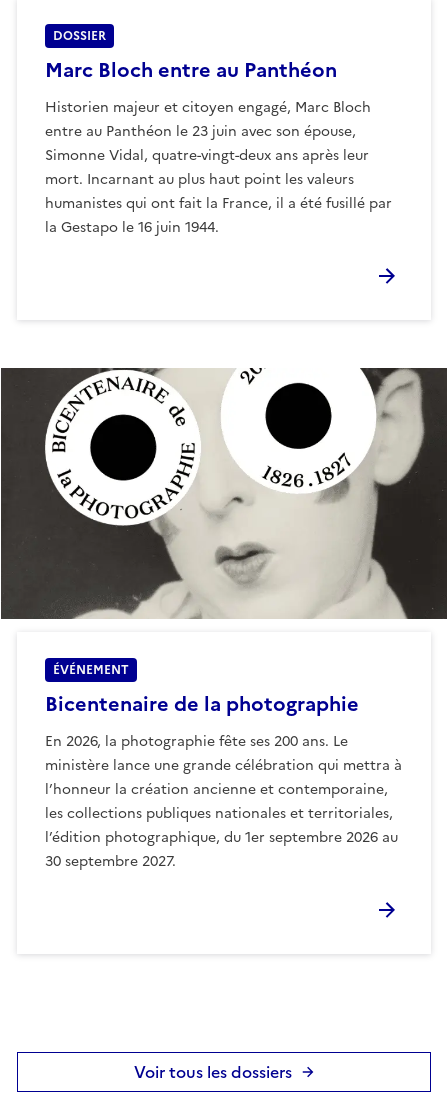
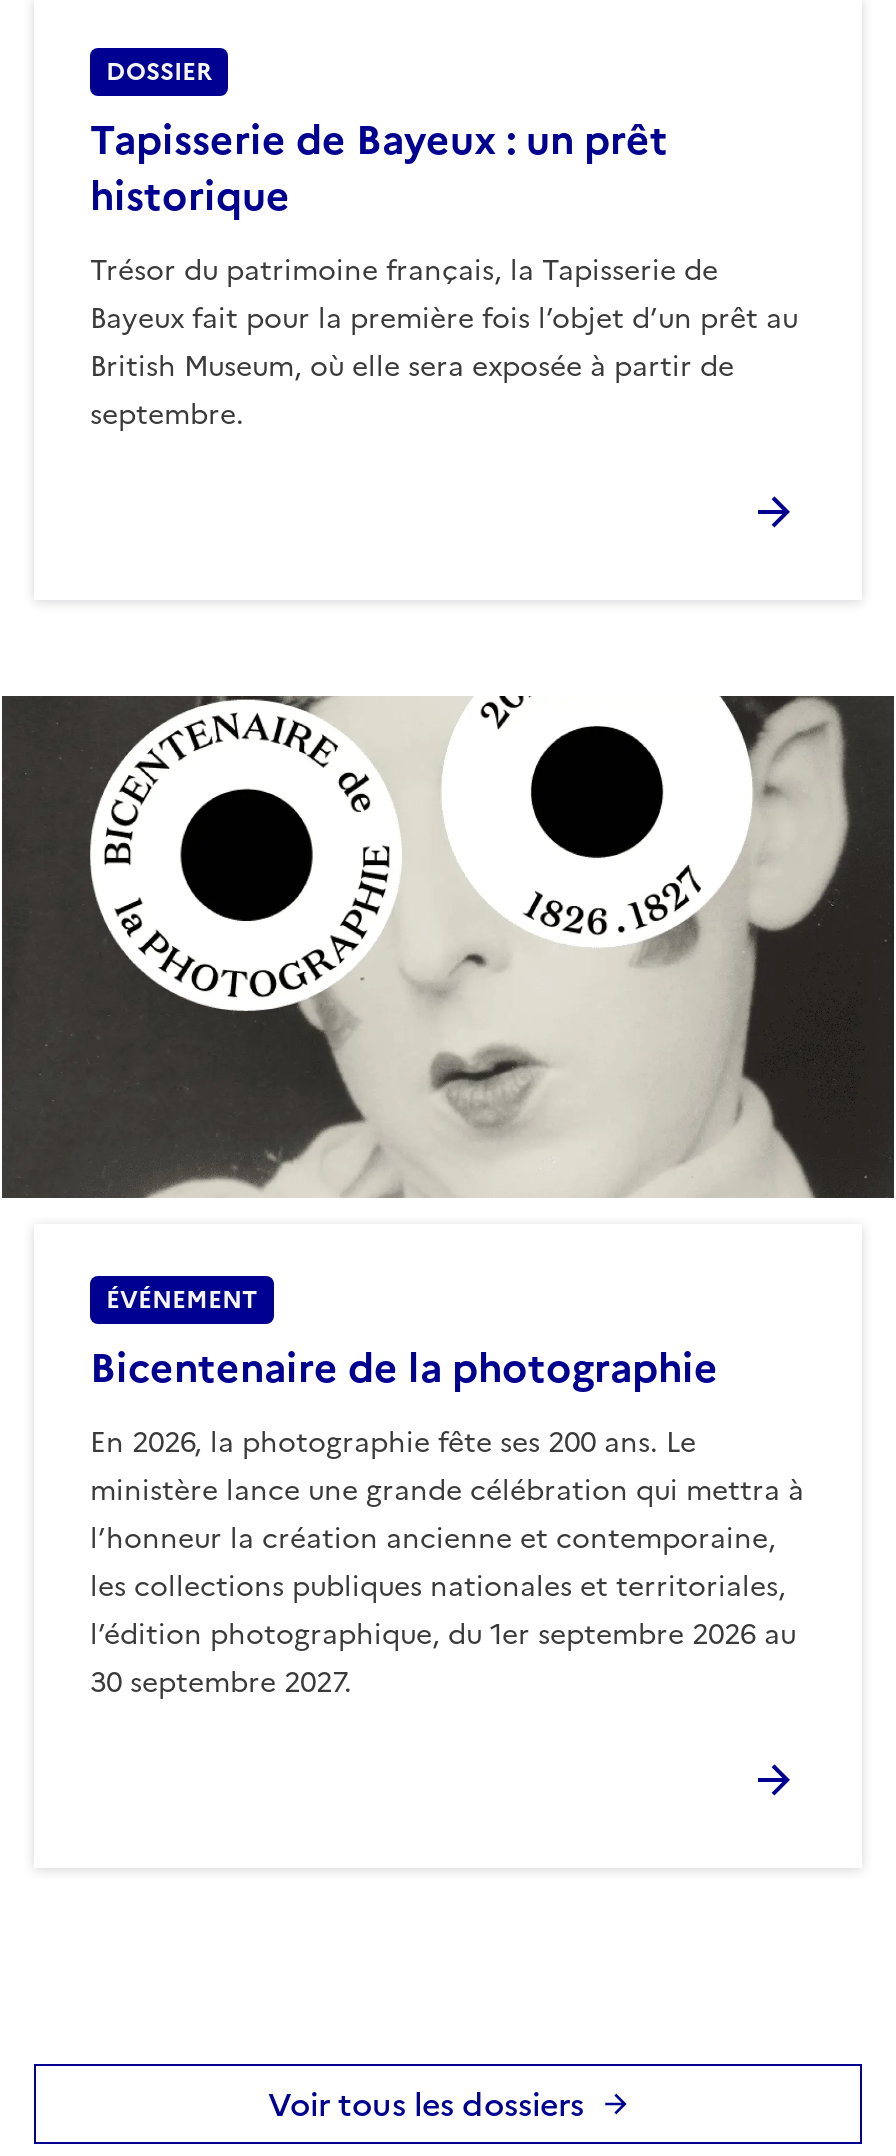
- Marc Bloch entre au Panthéon
- Historien majeur et citoyen engagé, Marc Bloch
- entre au Panthéon le 23 juin avec son épouse,
- Simonne Vidal, quatre-vingt-deux ans après leur
- mort. Incarnant au plus haut point les valeurs
- humanistes qui ont fait la France, il a été fusillé par
- la Gestapo le 16 juin 1944.
+ Tapisserie de Bayeux : un prêt
+ historique
+ Trésor du patrimoine français, la Tapisserie de
+ Bayeux fait pour la première fois l’objet d’un prêt au
+ British Museum, où elle sera exposée à partir de
+ septembre.
